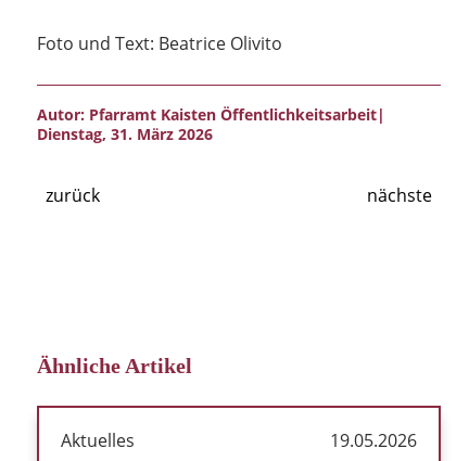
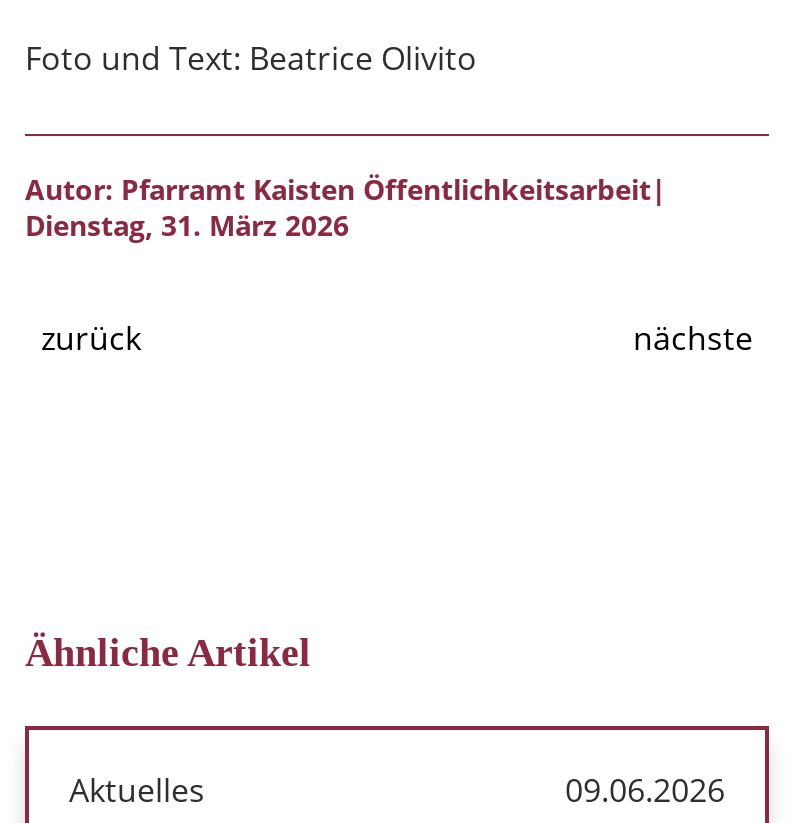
- 19.05.2026
+ 09.06.2026
